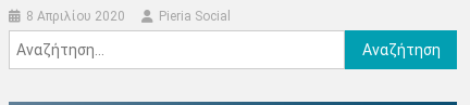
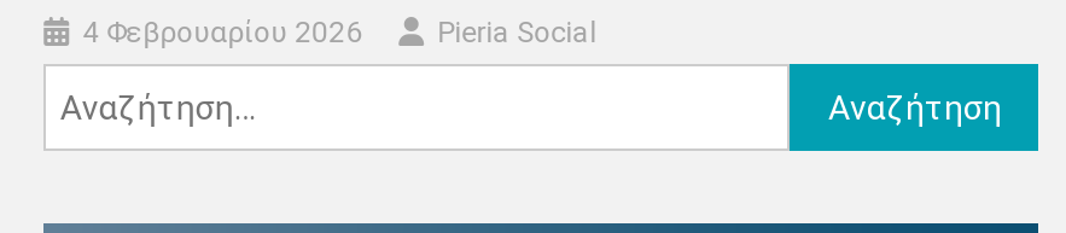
- 8 Απριλίου 2020
+ 4 Φεβρουαρίου 2026
